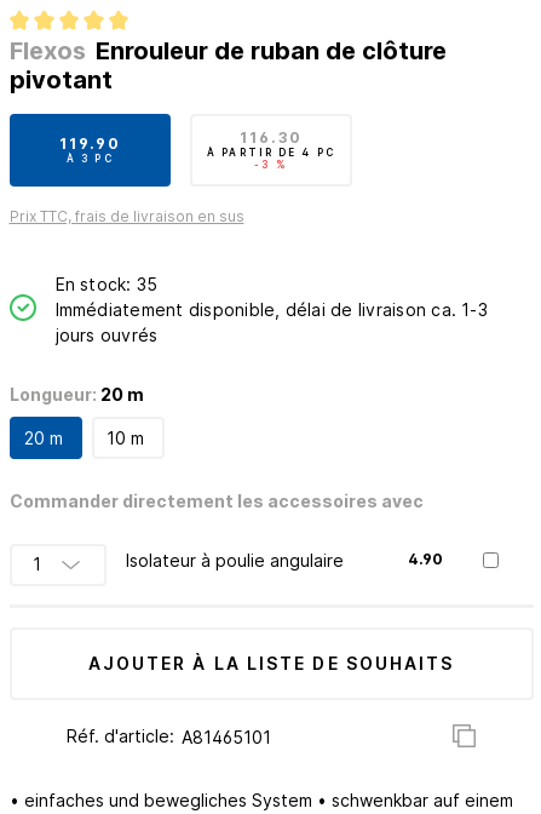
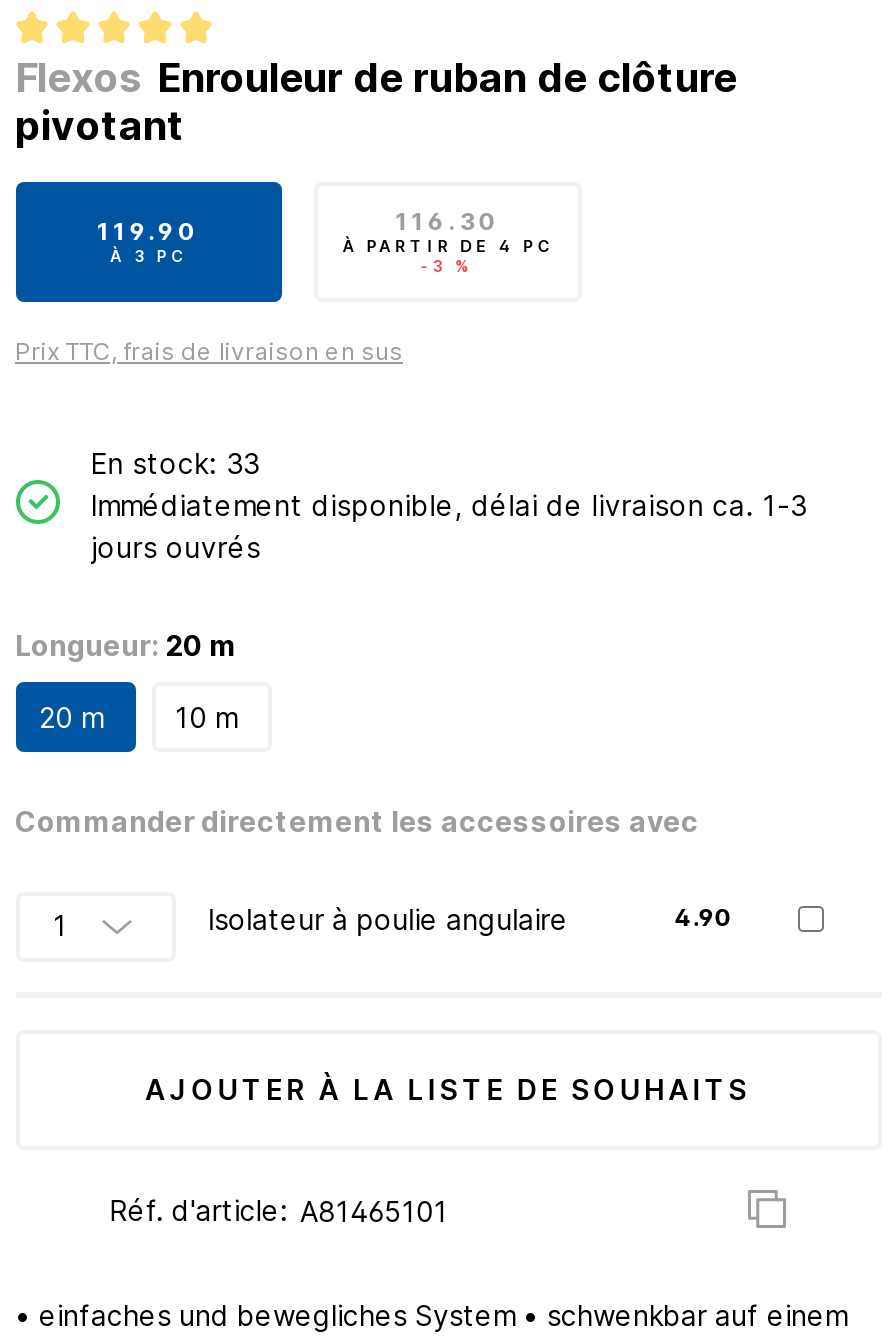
- En stock: 35
+ En stock: 33
